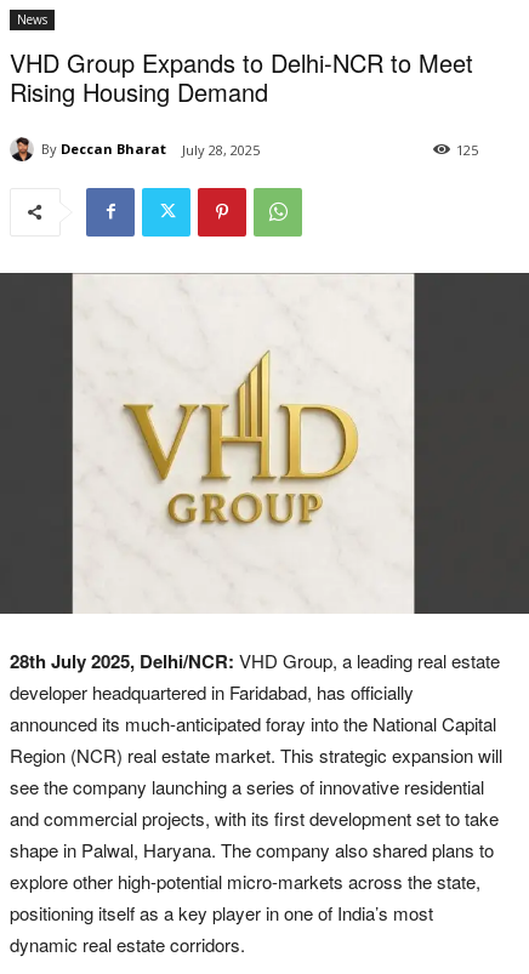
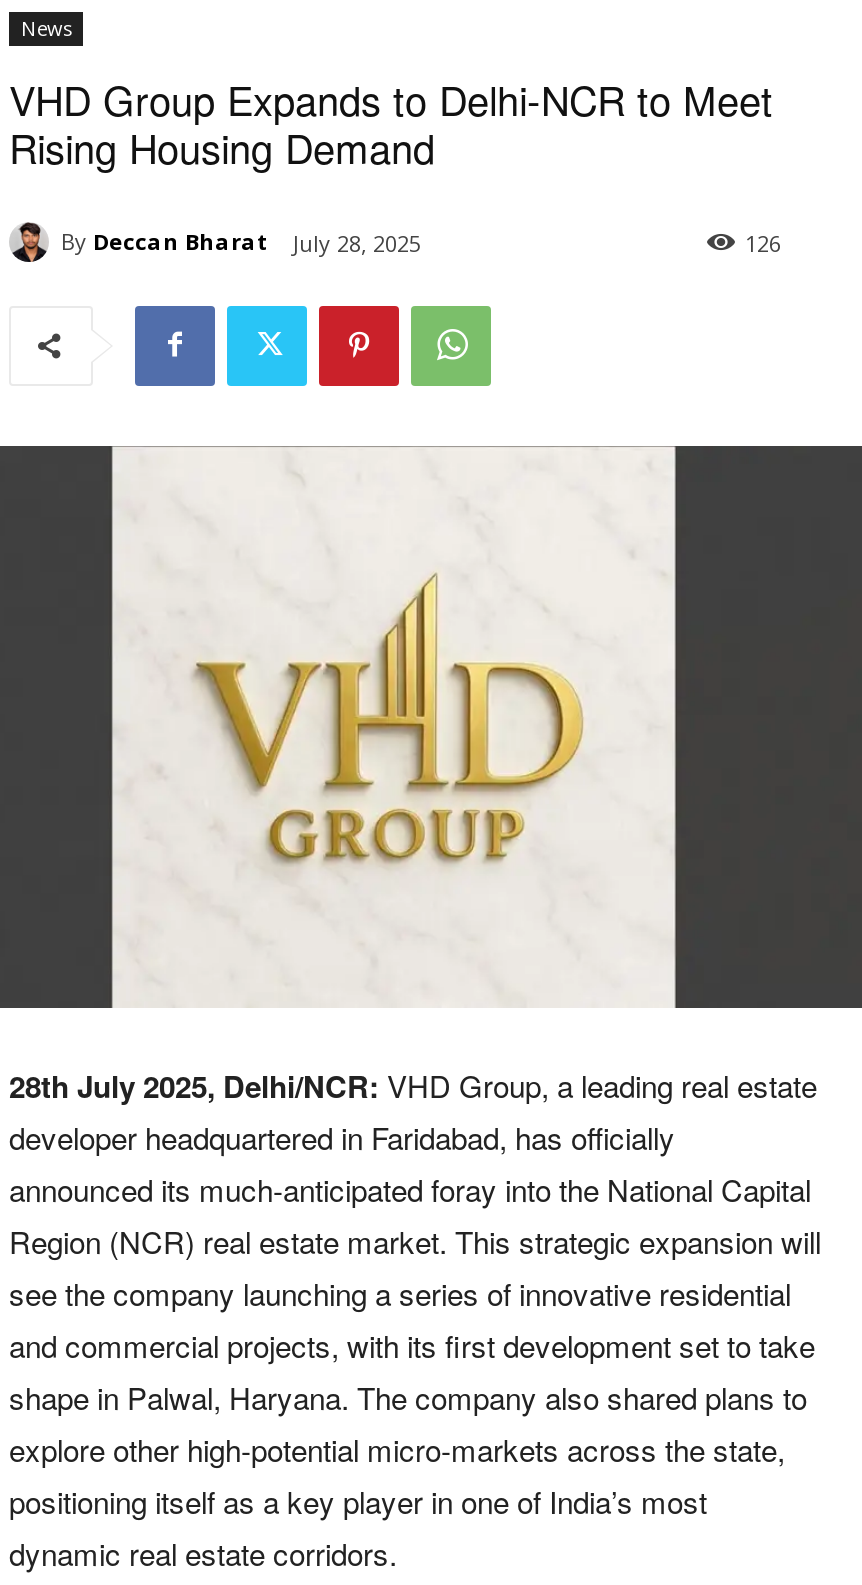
- 125
+ 126
